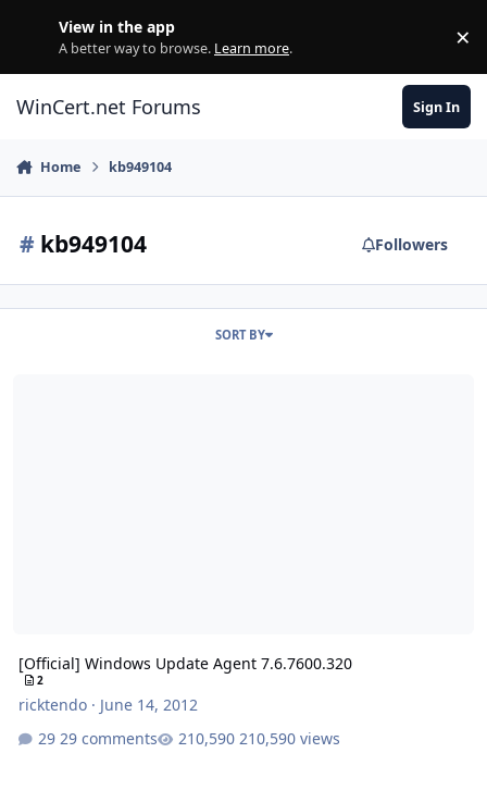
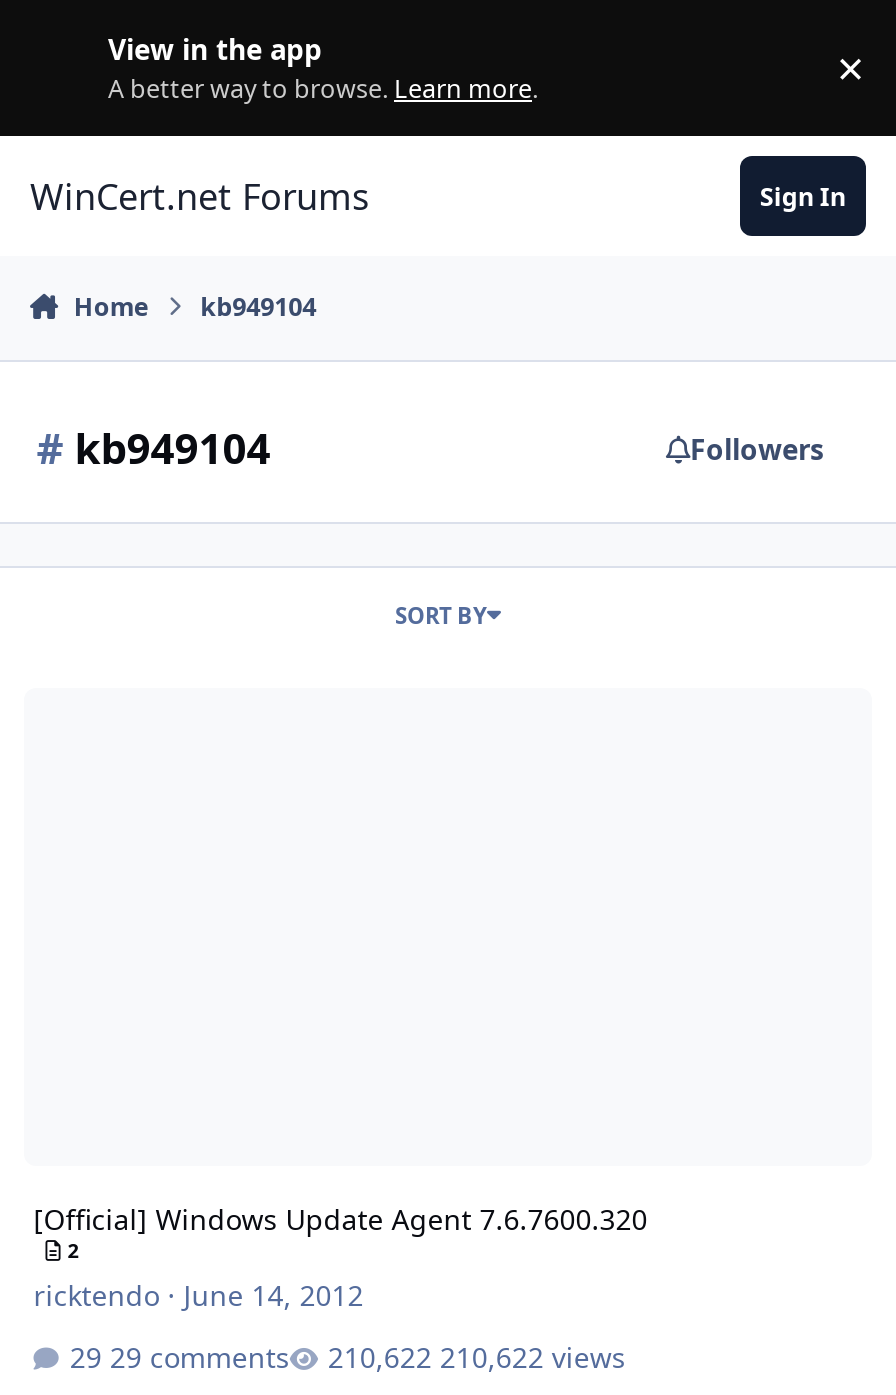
- 210,590 views
+ 210,622 views
